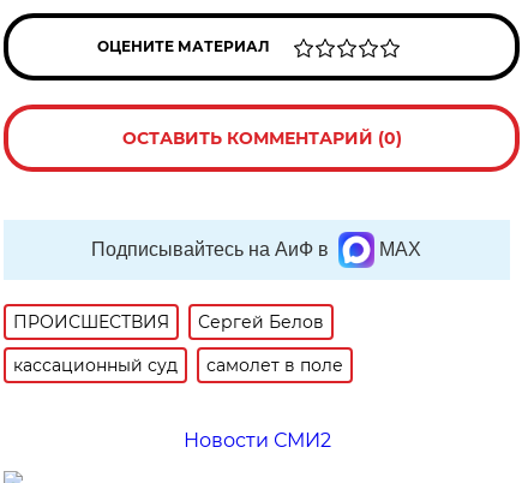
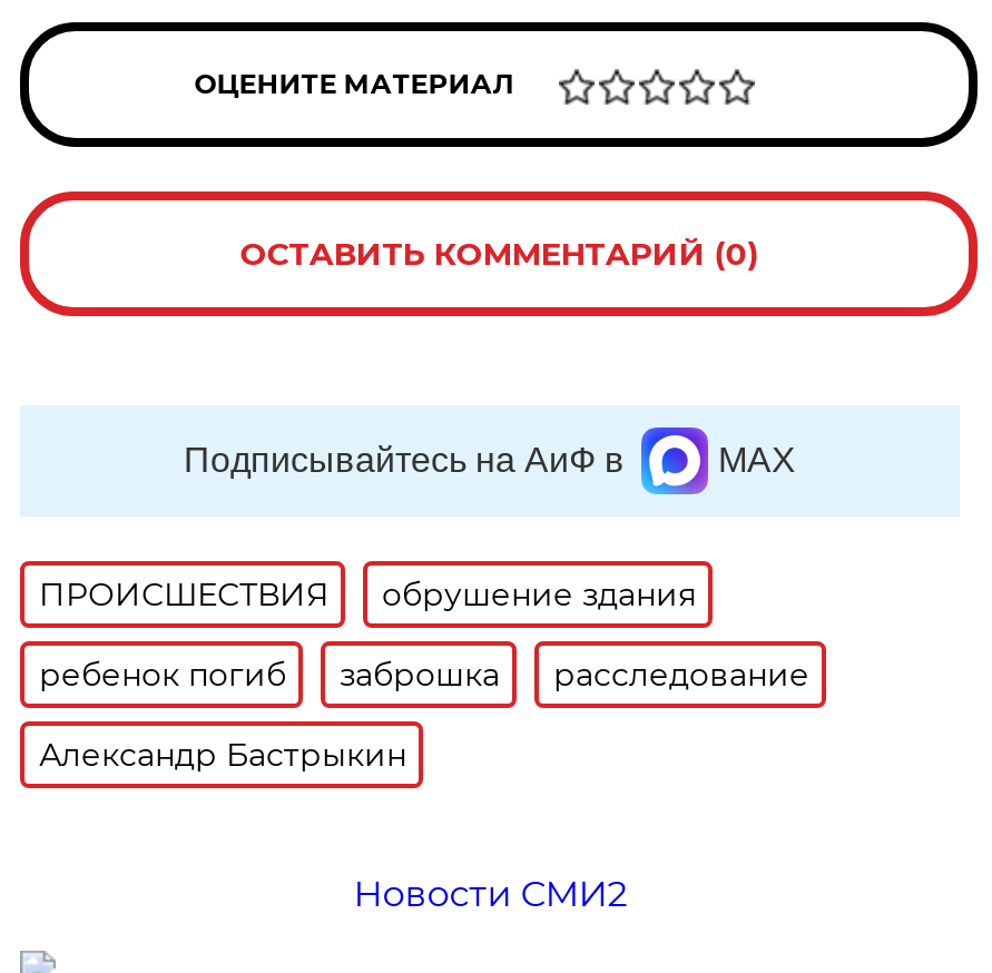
- Сергей Белов
- кассационный суд
- самолет в поле
+ обрушение здания
+ ребенок погиб
+ заброшка
+ расследование
+ Александр Бастрыкин
